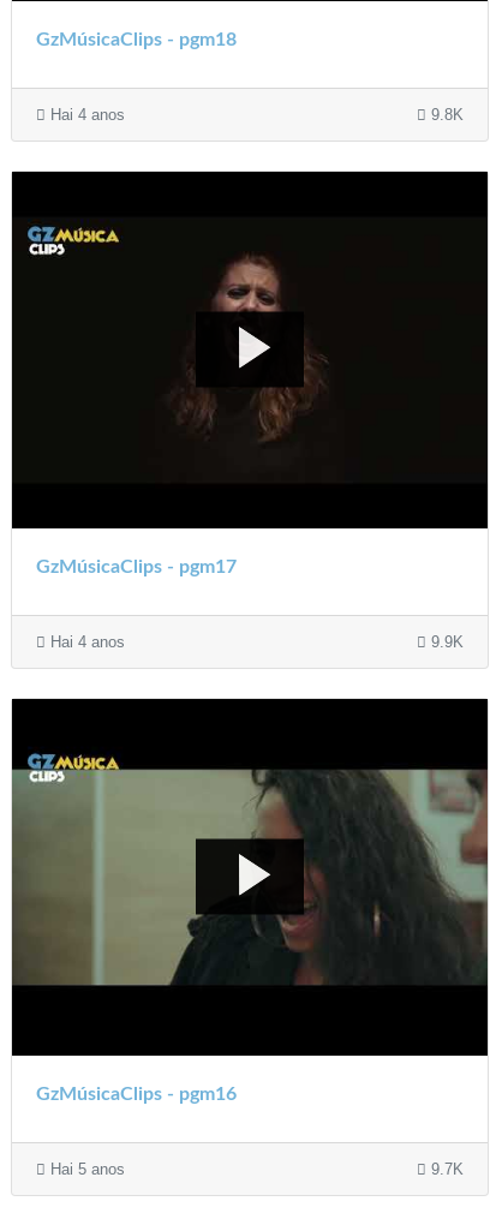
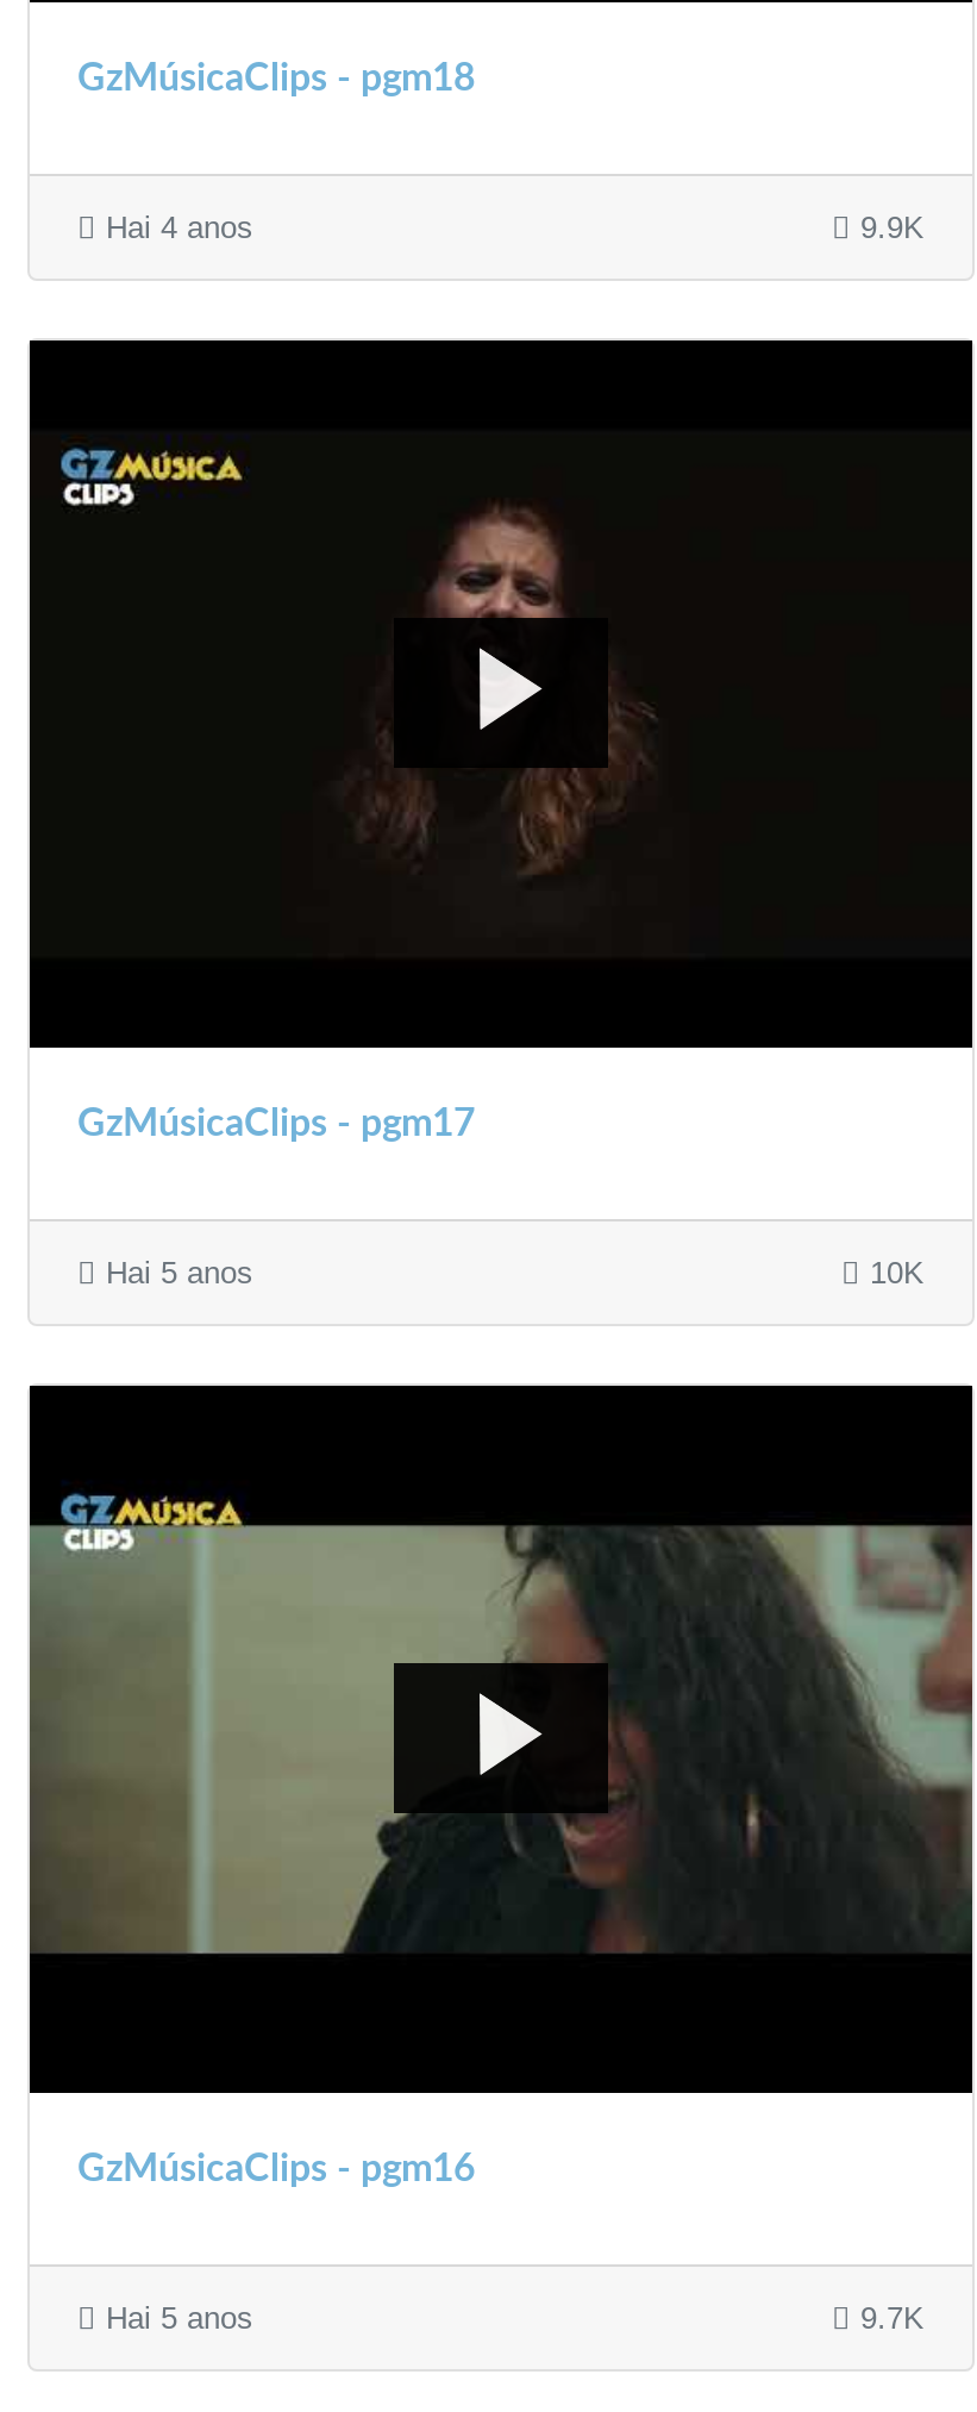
- 9.8K
+ 9.9K

- Hai 4 anos
- 9.9K
+ Hai 5 anos
+ 10K
